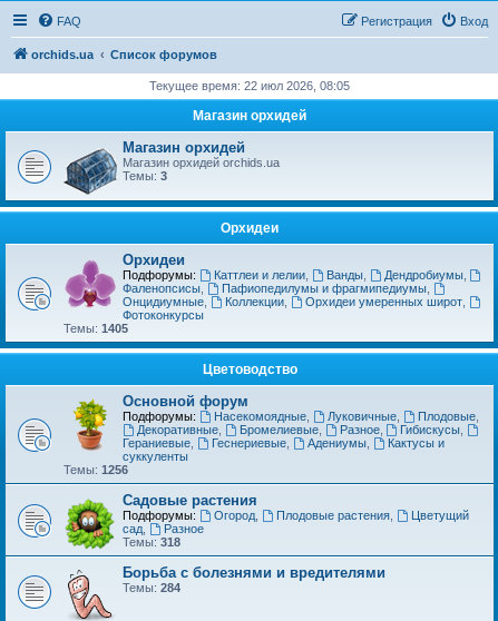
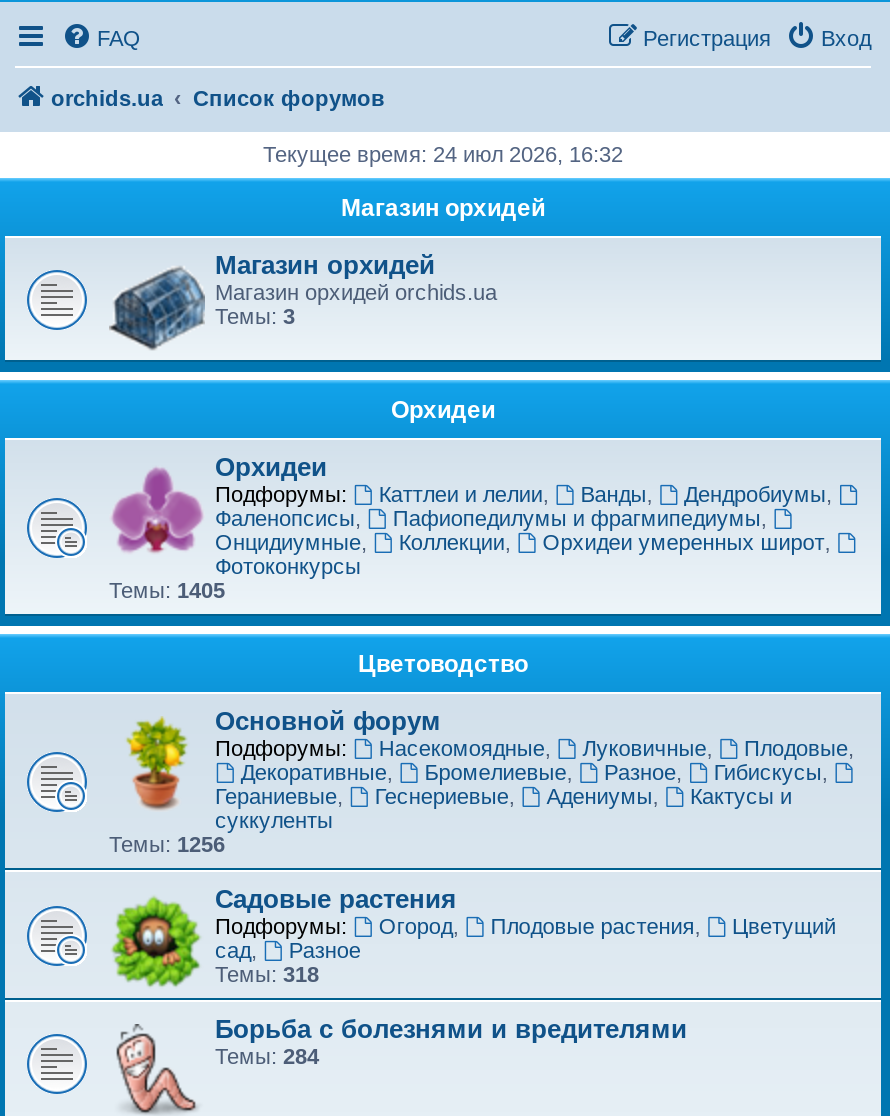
- Текущее время: 22 июл 2026, 08:05
+ Текущее время: 24 июл 2026, 16:32
